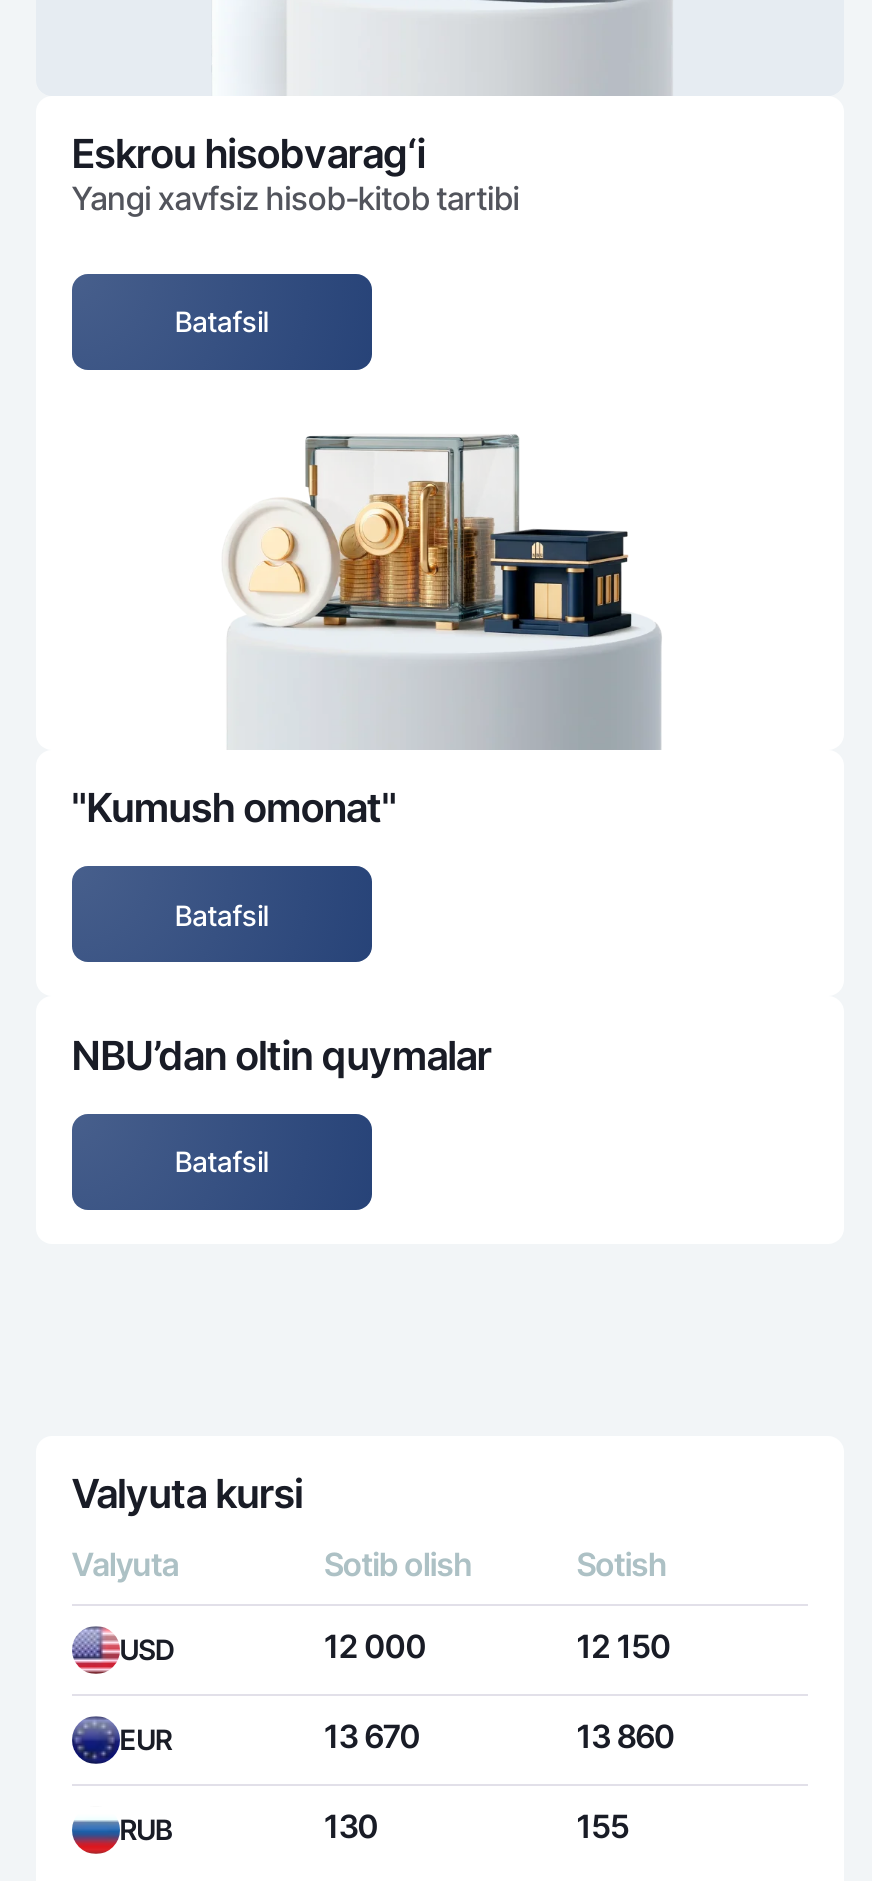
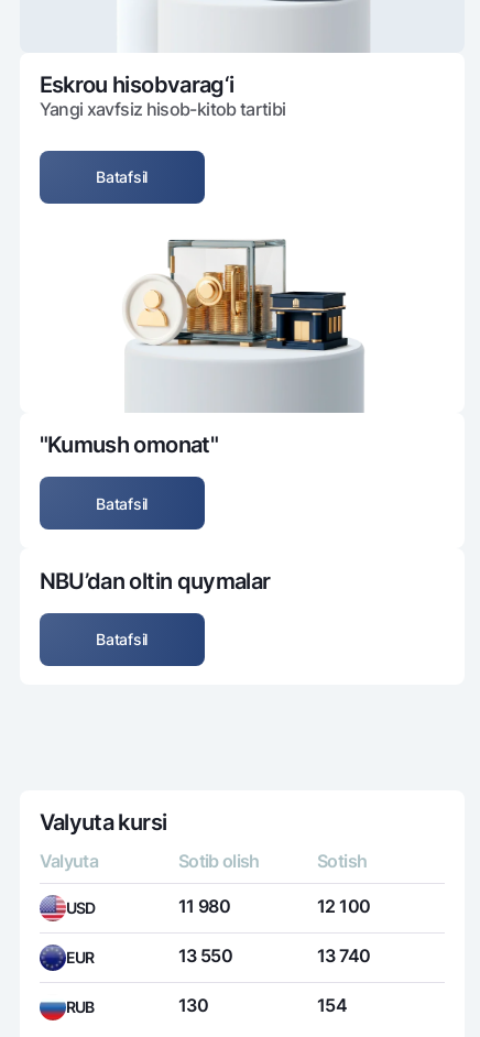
- 12 000
+ 11 980

- 12 150
+ 12 100

- 13 670
+ 13 550

- 13 860
+ 13 740

- 155
+ 154
